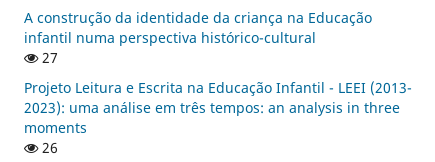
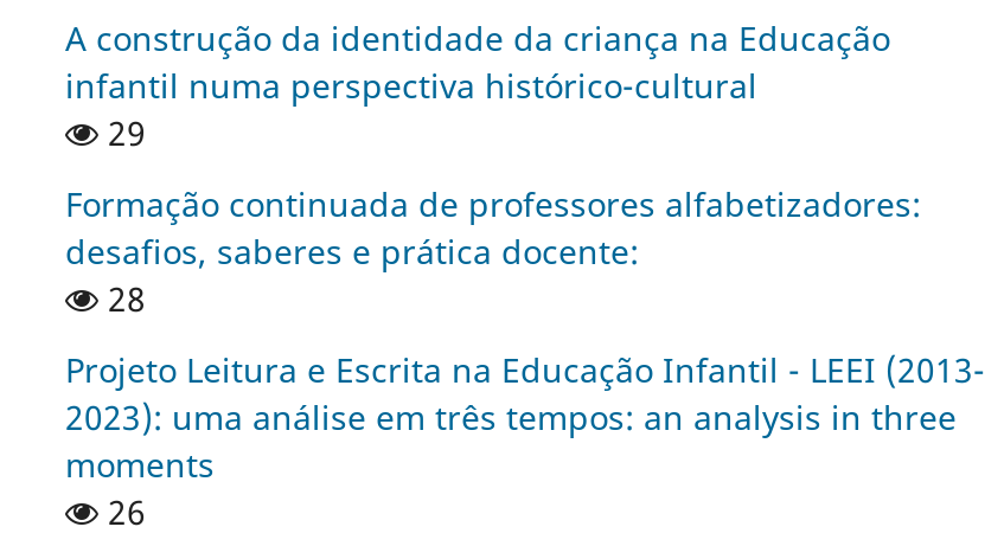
- 27
+ 29
+ Formação continuada de professores alfabetizadores:
+ desafios, saberes e prática docente:
+ 28
